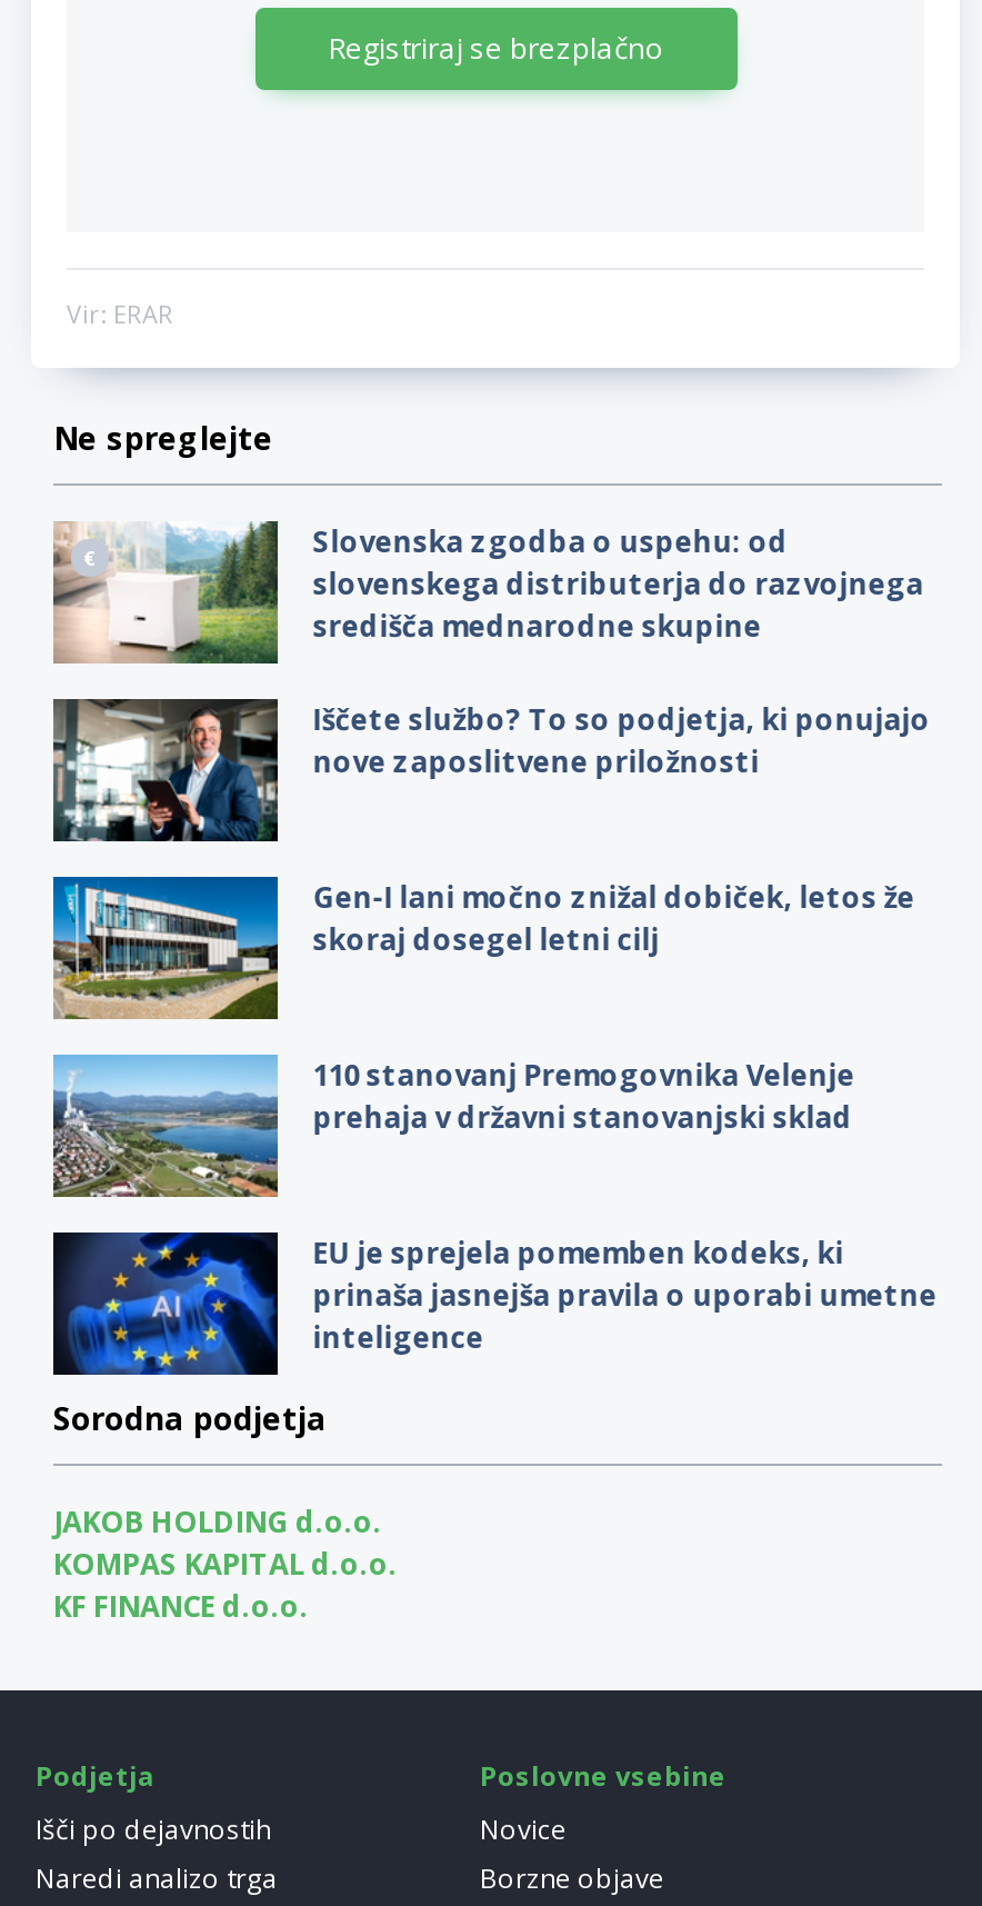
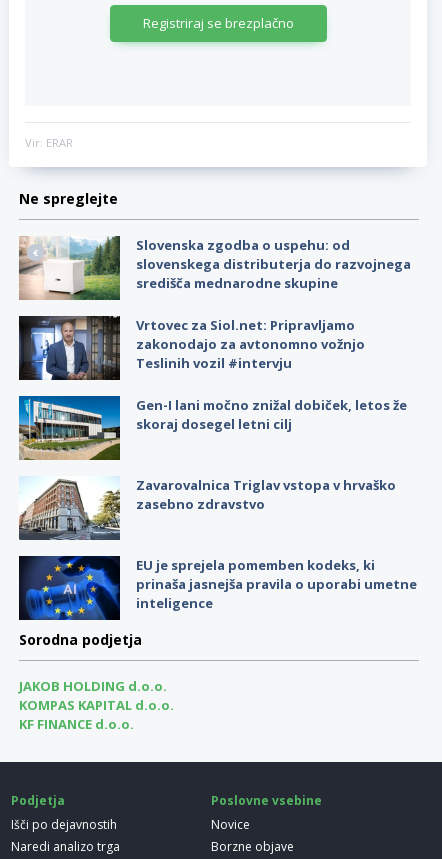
- [image]
- Iščete službo? To so podjetja, ki ponujajo
- nove zaposlitvene priložnosti
+ [image]
+ Vrtovec za Siol.net: Pripravljamo
+ zakonodajo za avtonomno vožnjo
+ Teslinih vozil #intervju

- [image]
- 110 stanovanj Premogovnika Velenje
- prehaja v državni stanovanjski sklad
+ [image]
+ Zavarovalnica Triglav vstopa v hrvaško
+ zasebno zdravstvo
